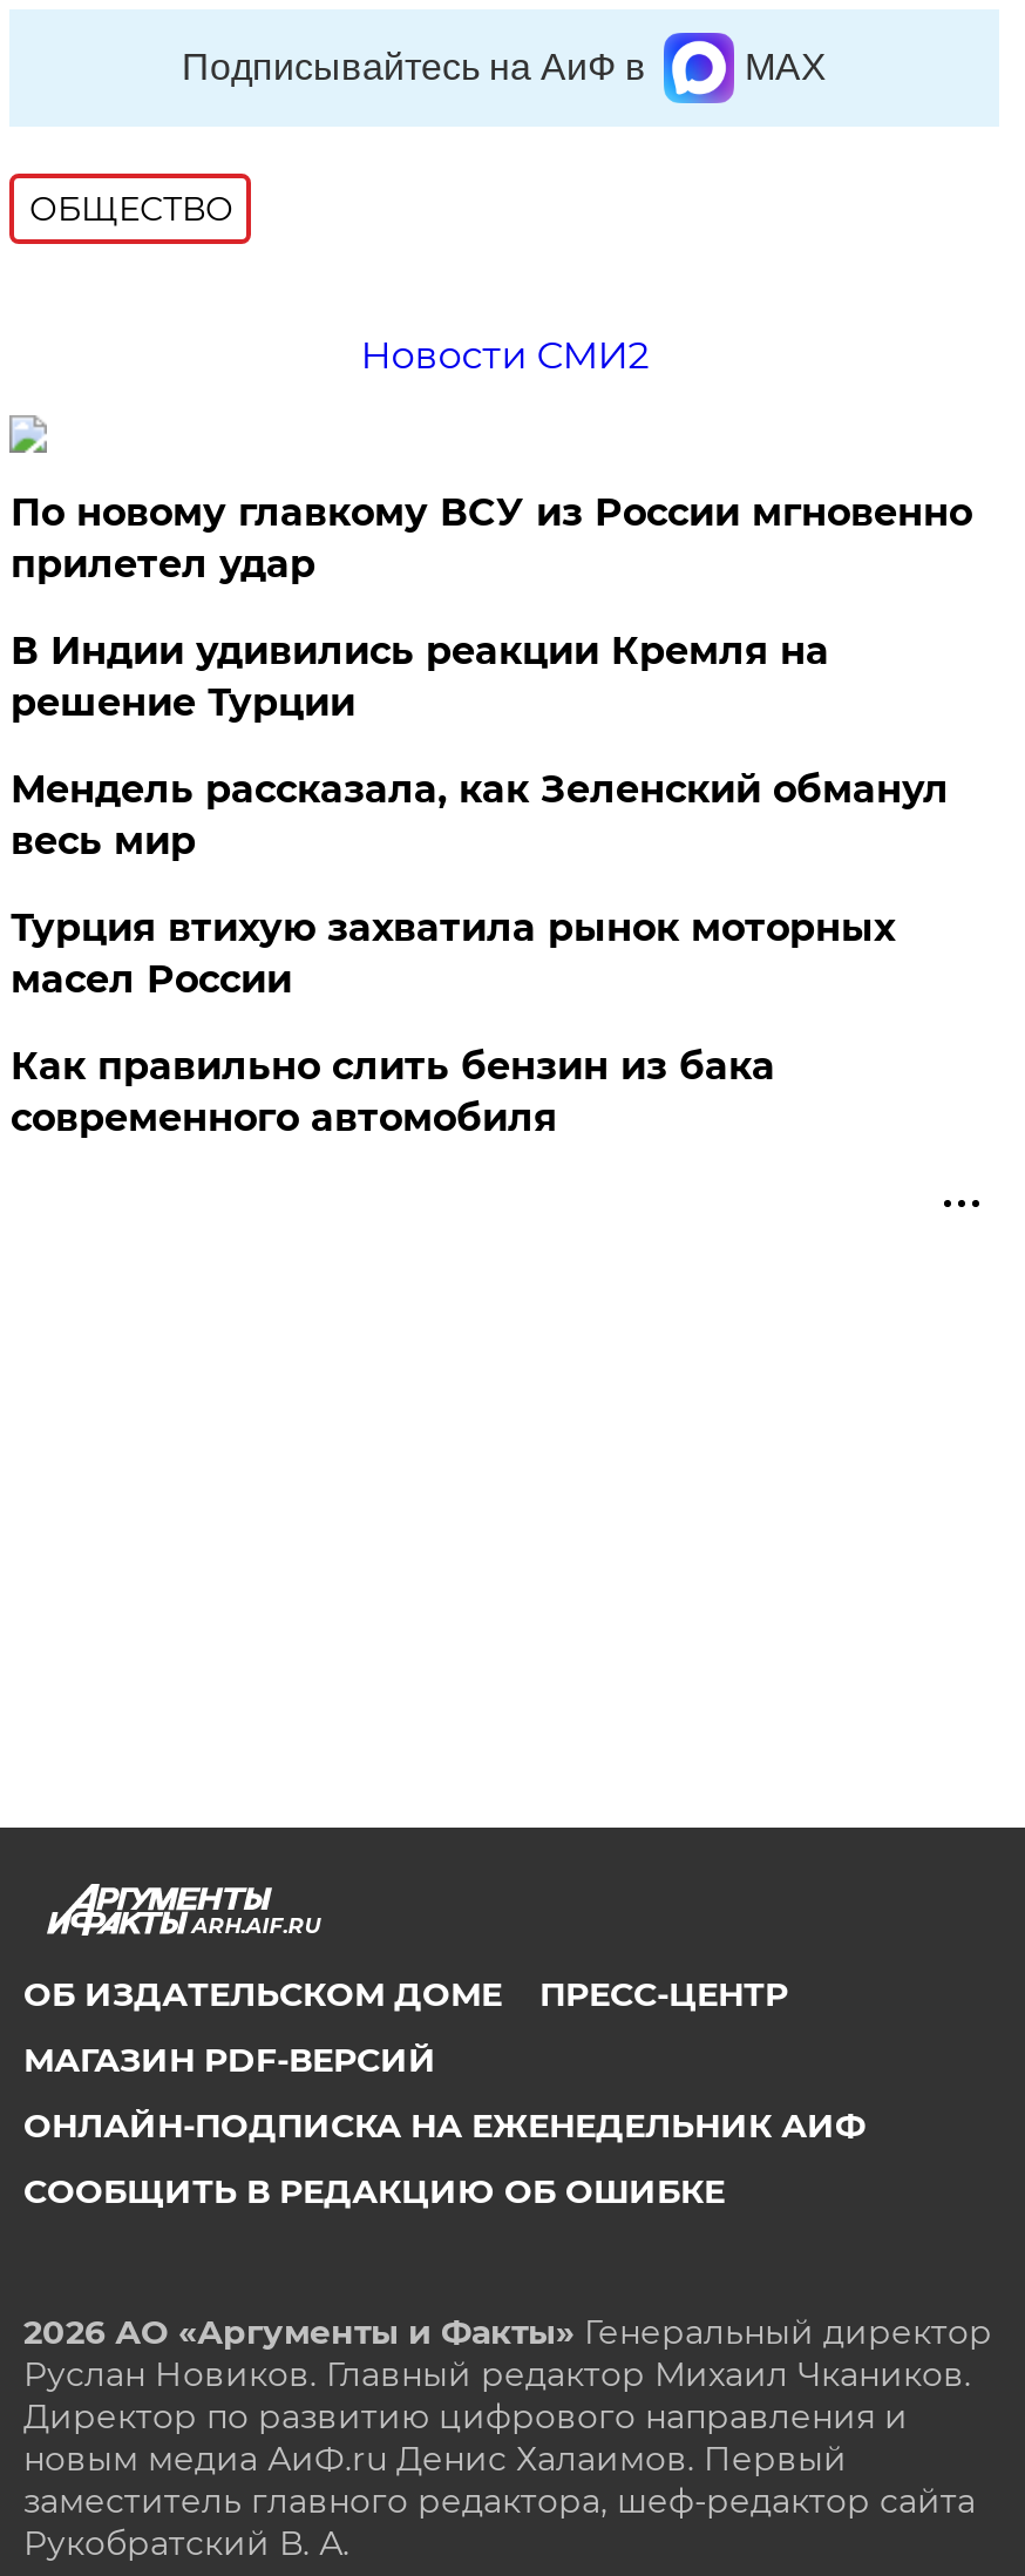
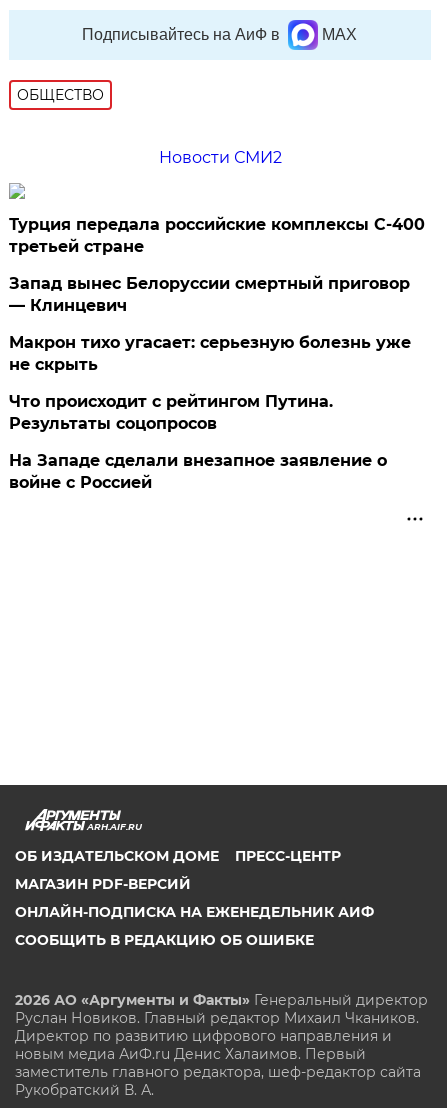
- По новому главкому ВСУ из России мгновенно
- прилетел удар
+ Турция передала российские комплексы С-400
+ третьей стране

- В Индии удивились реакции Кремля на
- решение Турции
+ Запад вынес Белоруссии смертный приговор
+ — Клинцевич

- Мендель рассказала, как Зеленский обманул
- весь мир
+ Макрон тихо угасает: серьезную болезнь уже
+ не скрыть

- Турция втихую захватила рынок моторных
- масел России
+ Что происходит с рейтингом Путина.
+ Результаты соцопросов

- Как правильно слить бензин из бака
- современного автомобиля
+ На Западе сделали внезапное заявление о
+ войне с Россией
